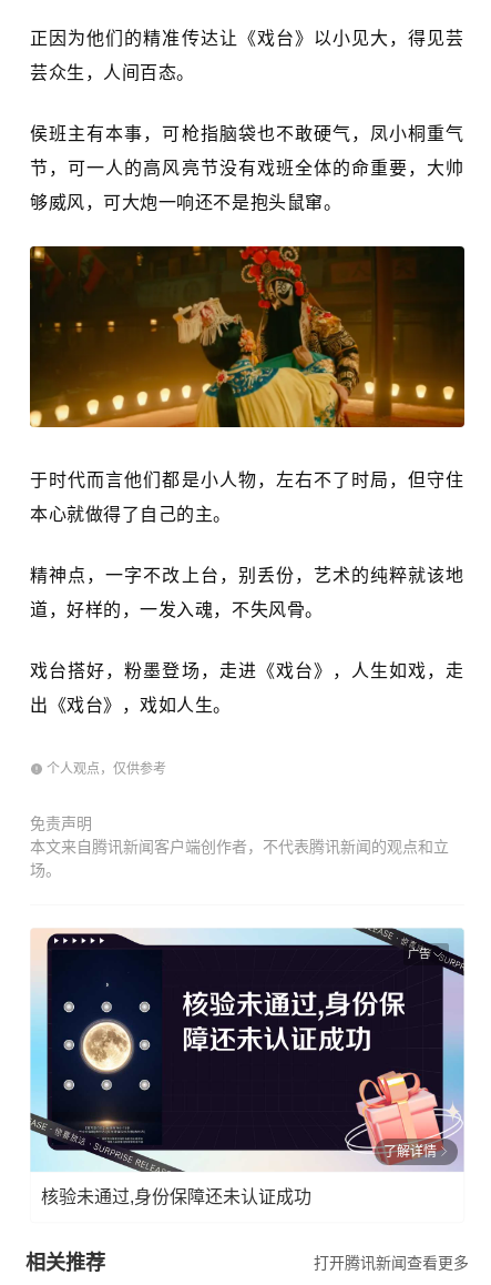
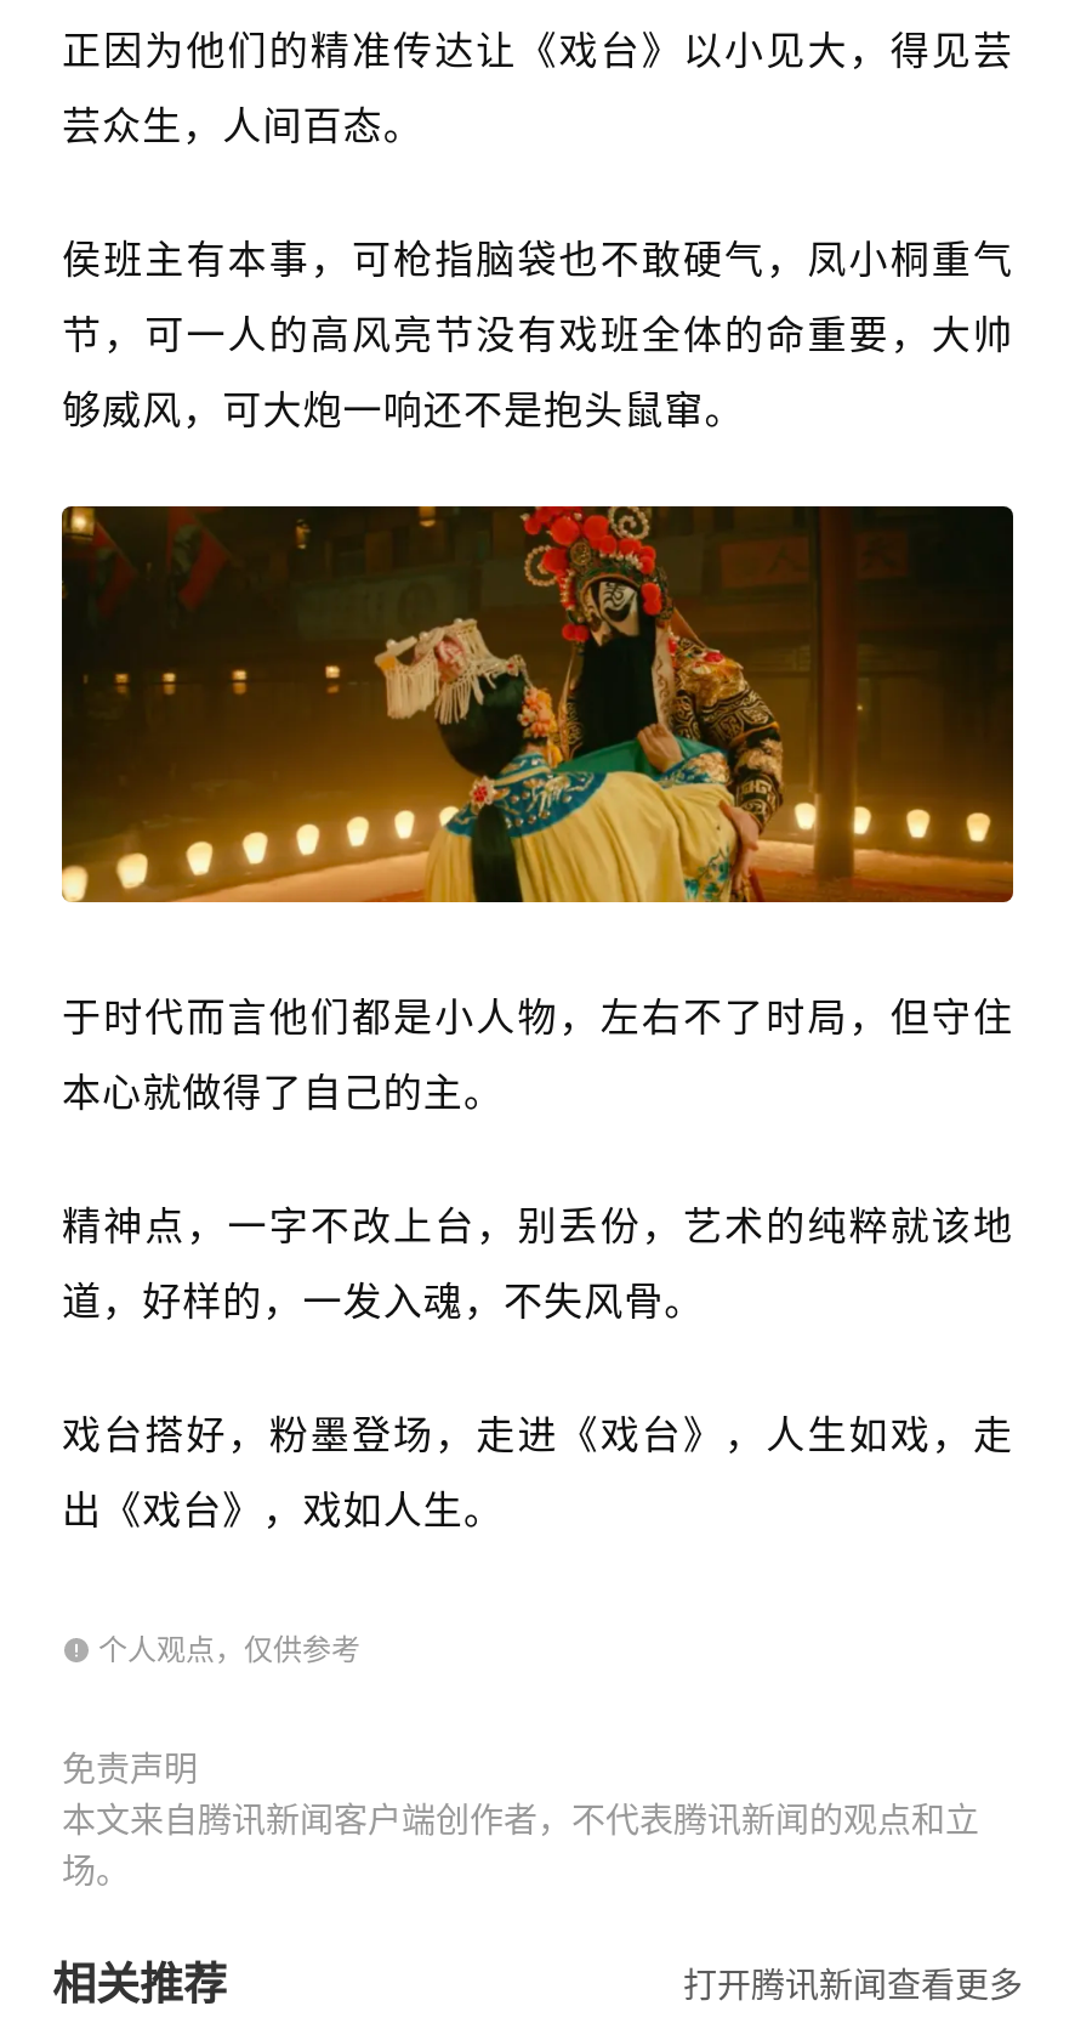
- [image]
- 广告

- 了解详情
- 核验未通过,身份保障还未认证成功
